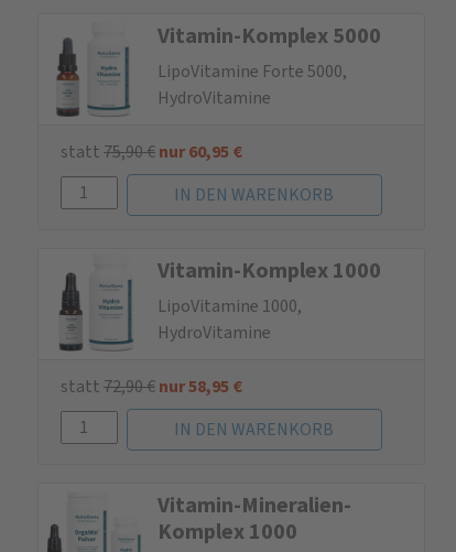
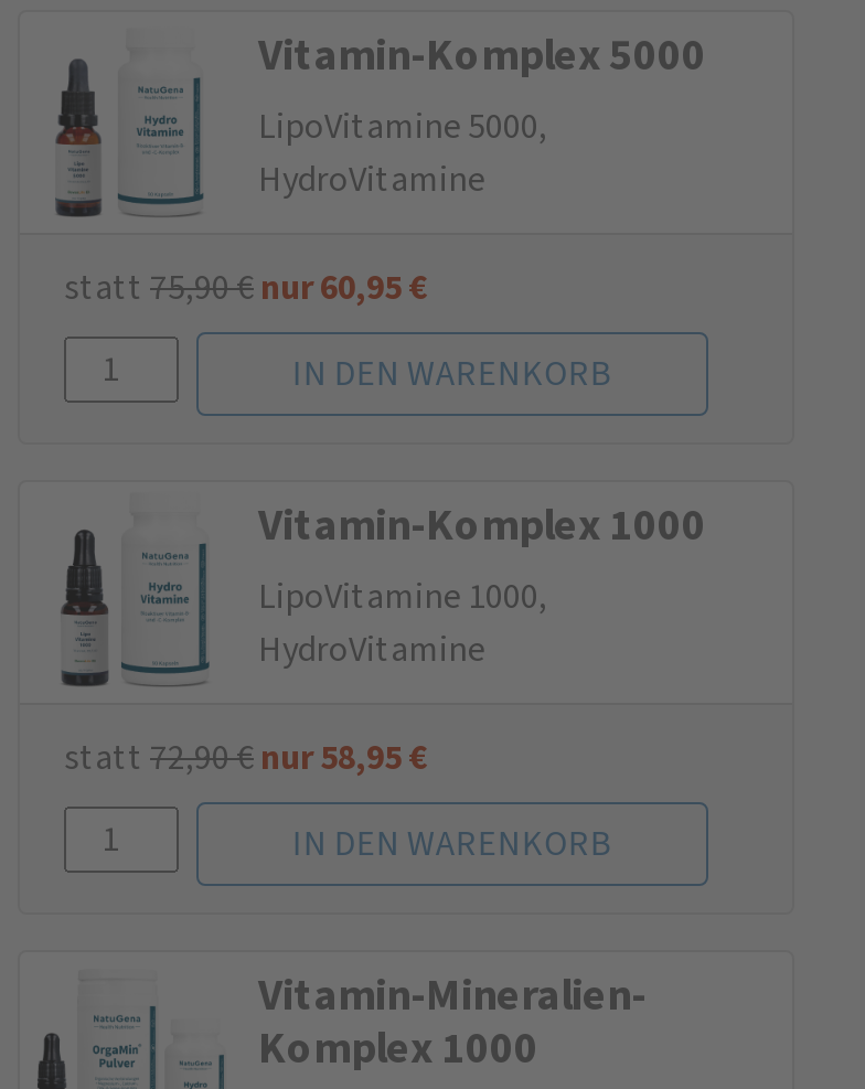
- LipoVitamine Forte 5000,
+ LipoVitamine 5000,
